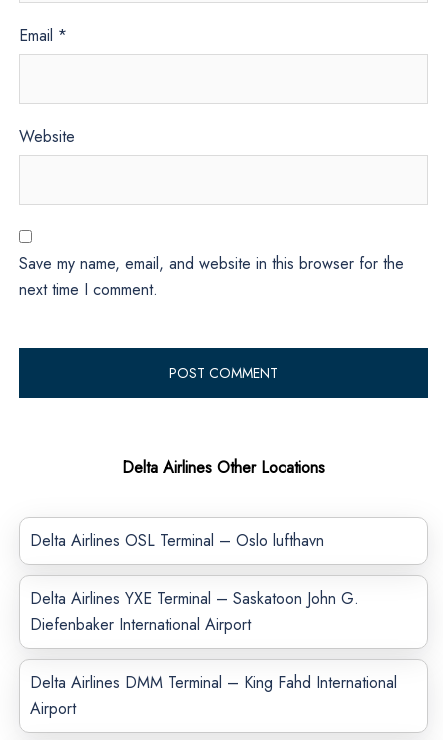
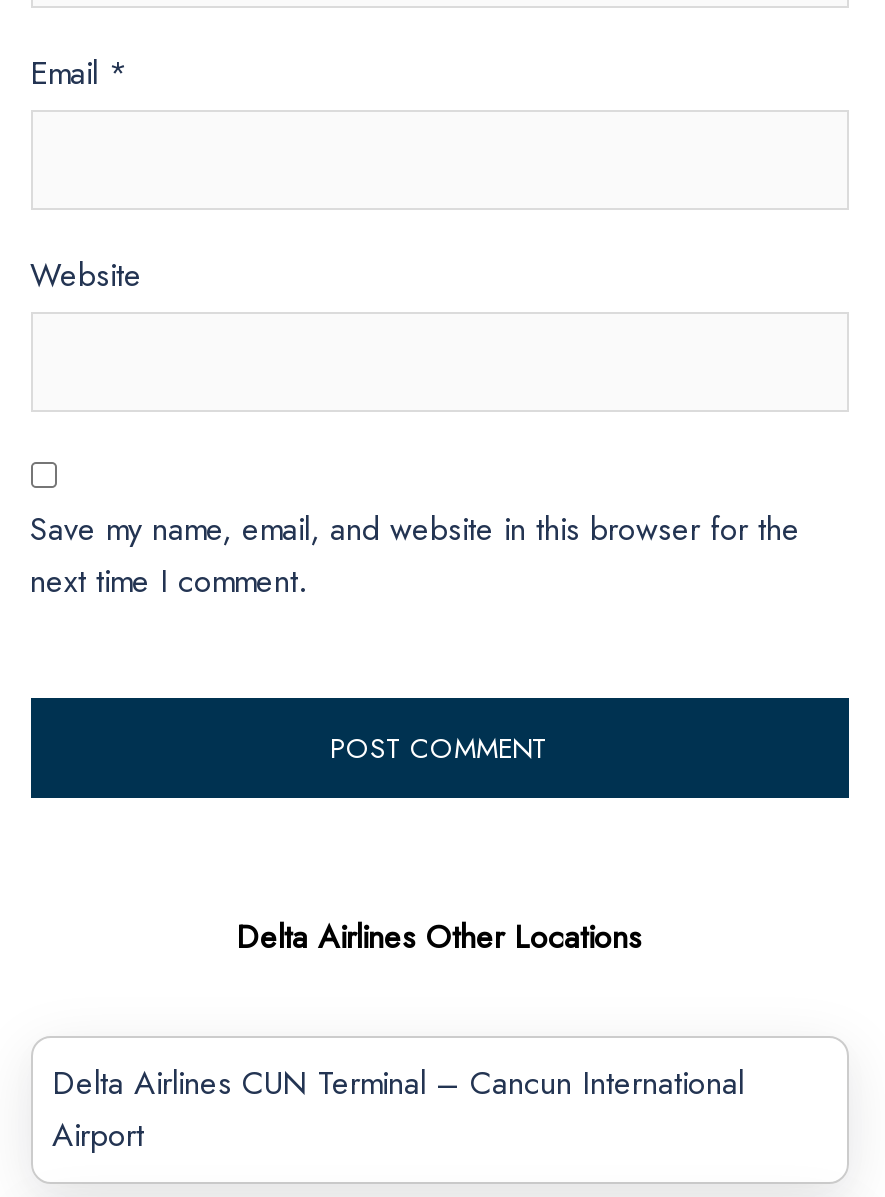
- Delta Airlines OSL Terminal – Oslo lufthavn
- Delta Airlines YXE Terminal – Saskatoon John G.
- Diefenbaker International Airport
- Delta Airlines DMM Terminal – King Fahd International
+ Delta Airlines CUN Terminal – Cancun International
